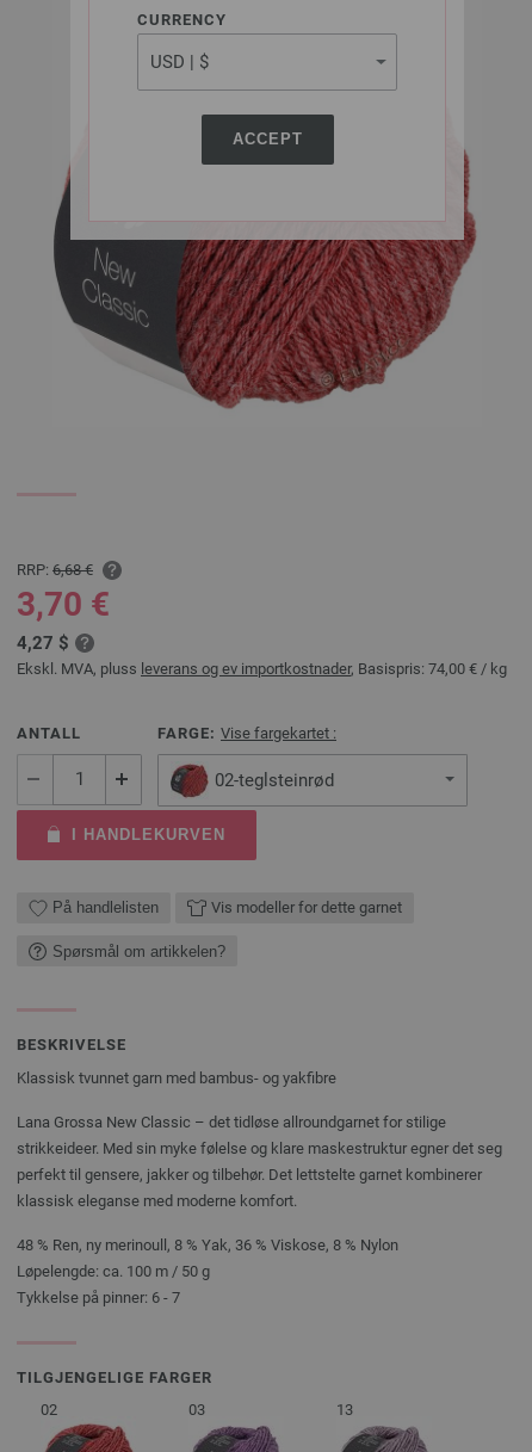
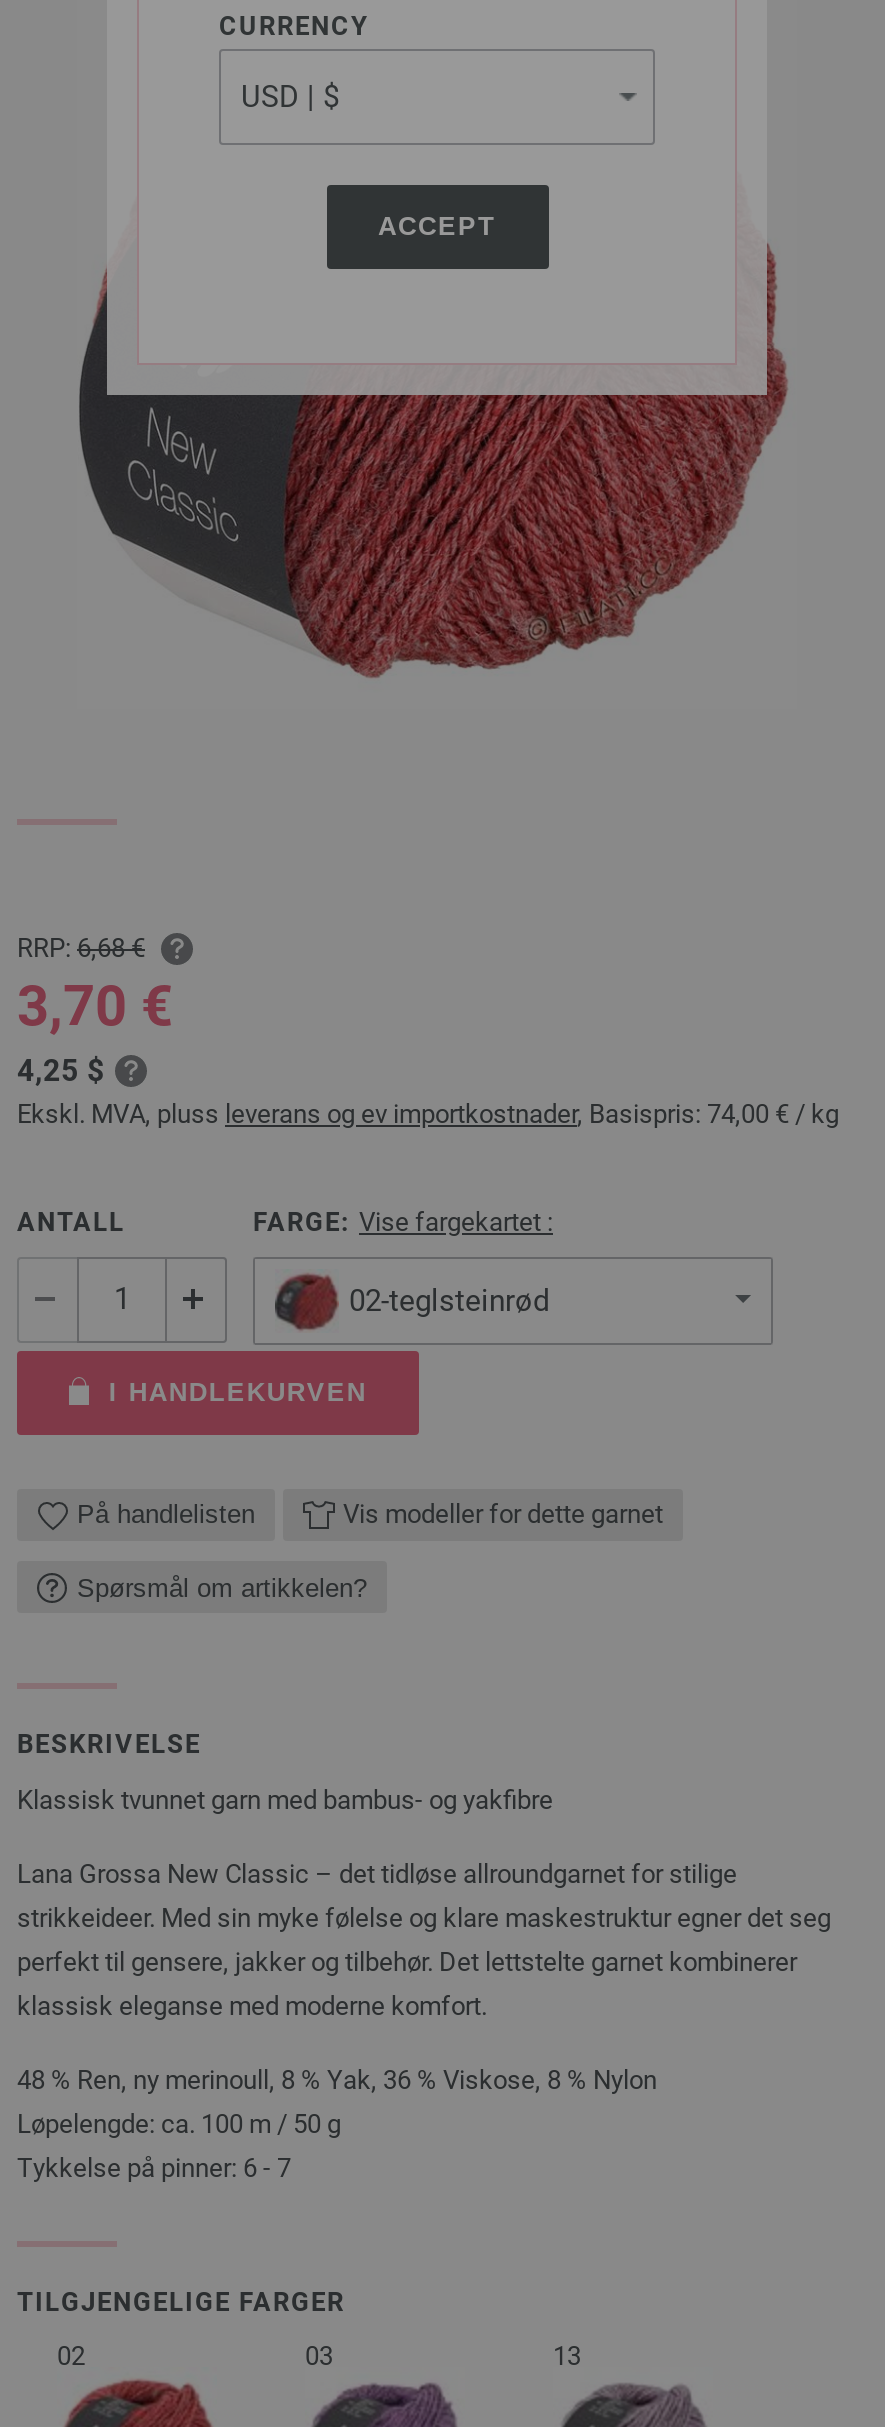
- 4,27 $
+ 4,25 $
